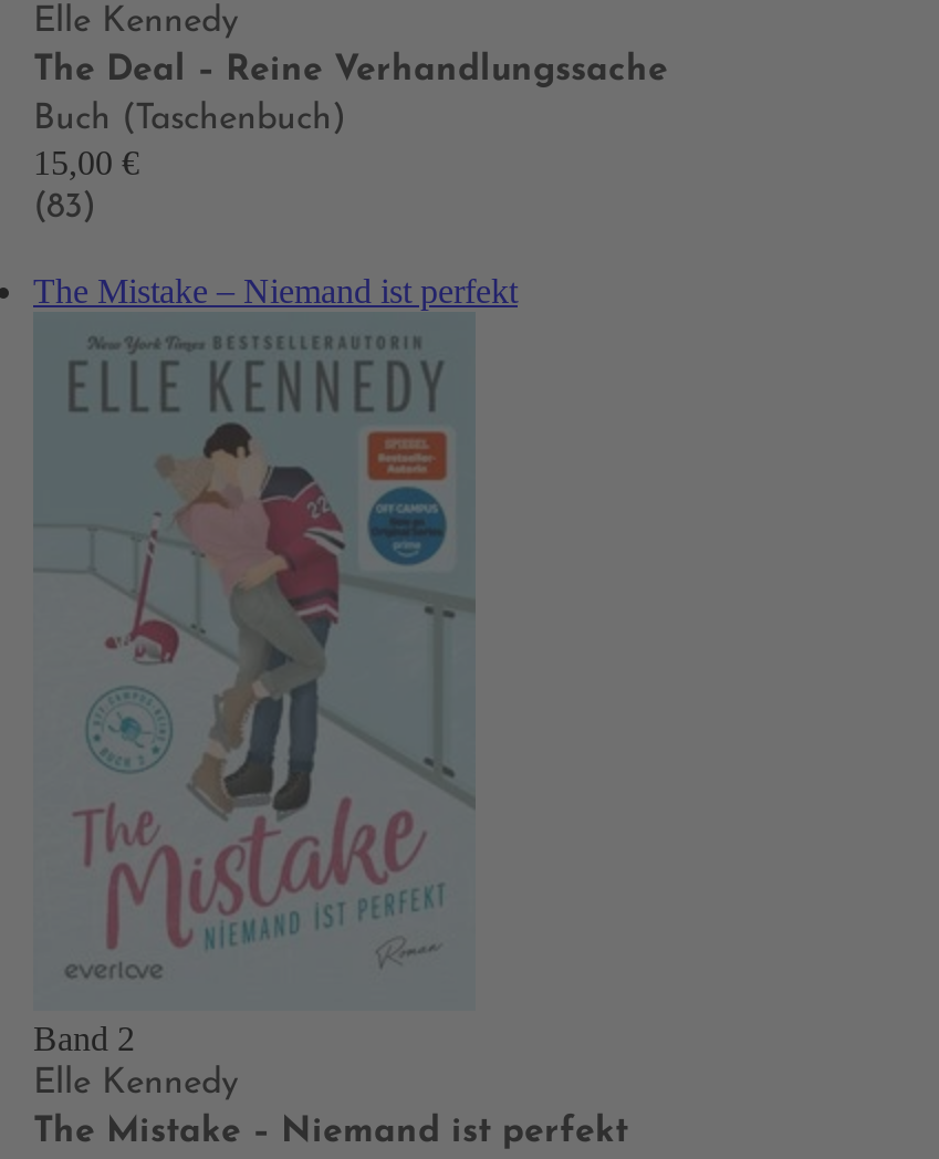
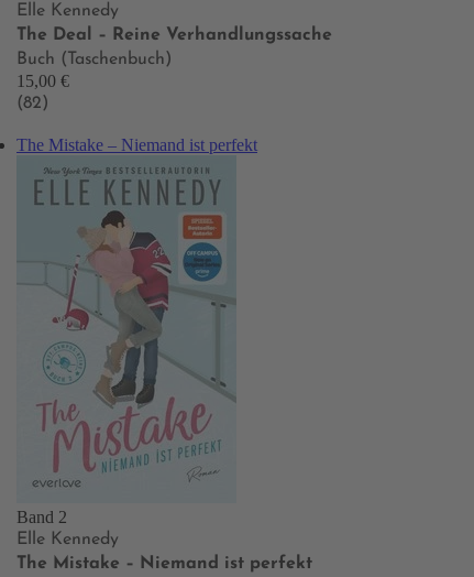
- (83)
+ (82)
